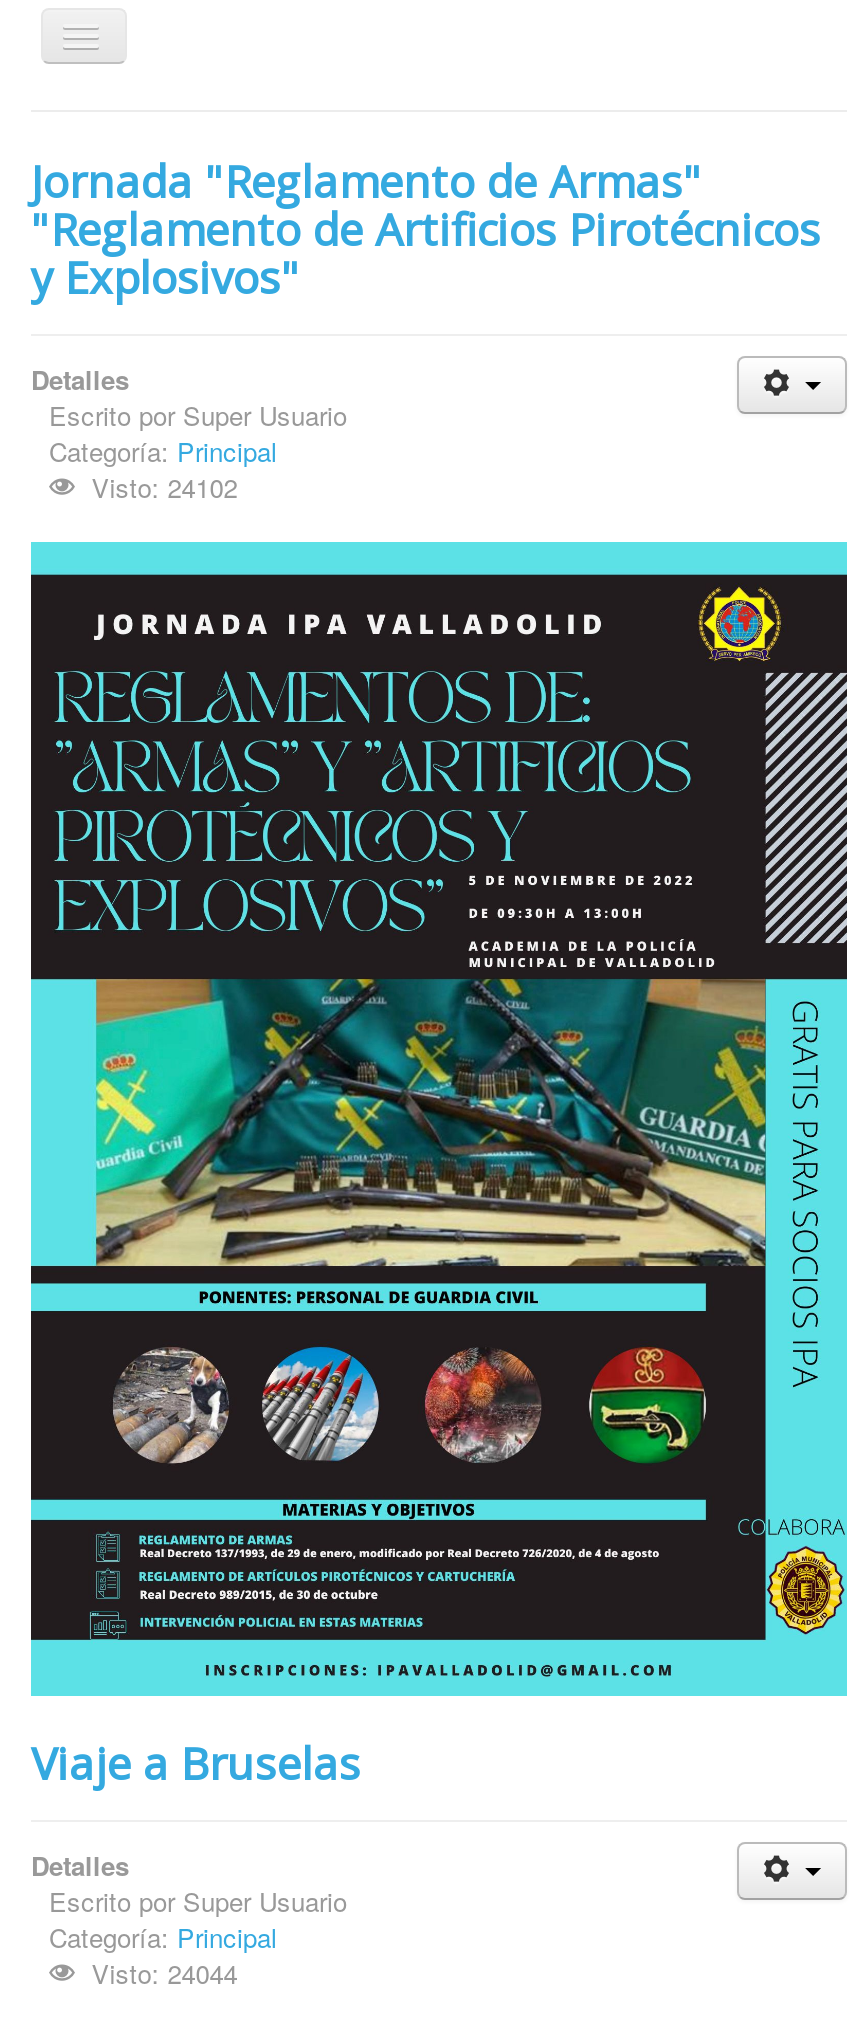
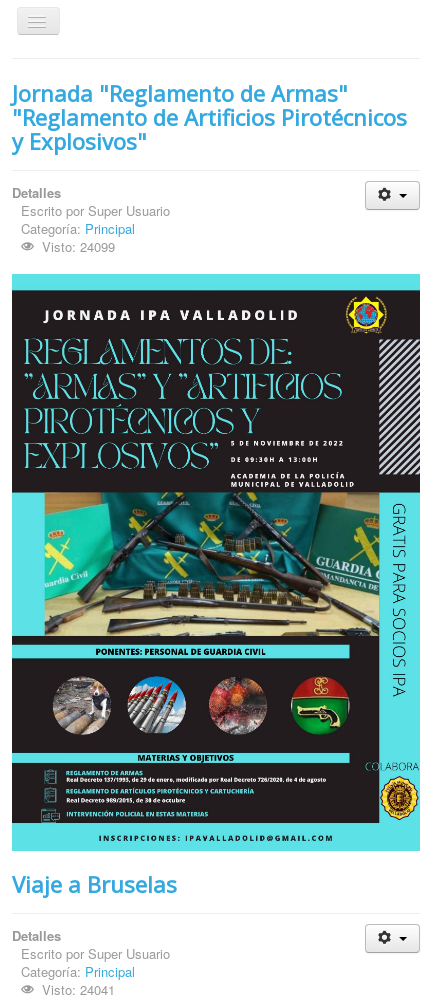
- Visto: 24102
+ Visto: 24099

- Visto: 24044
+ Visto: 24041
